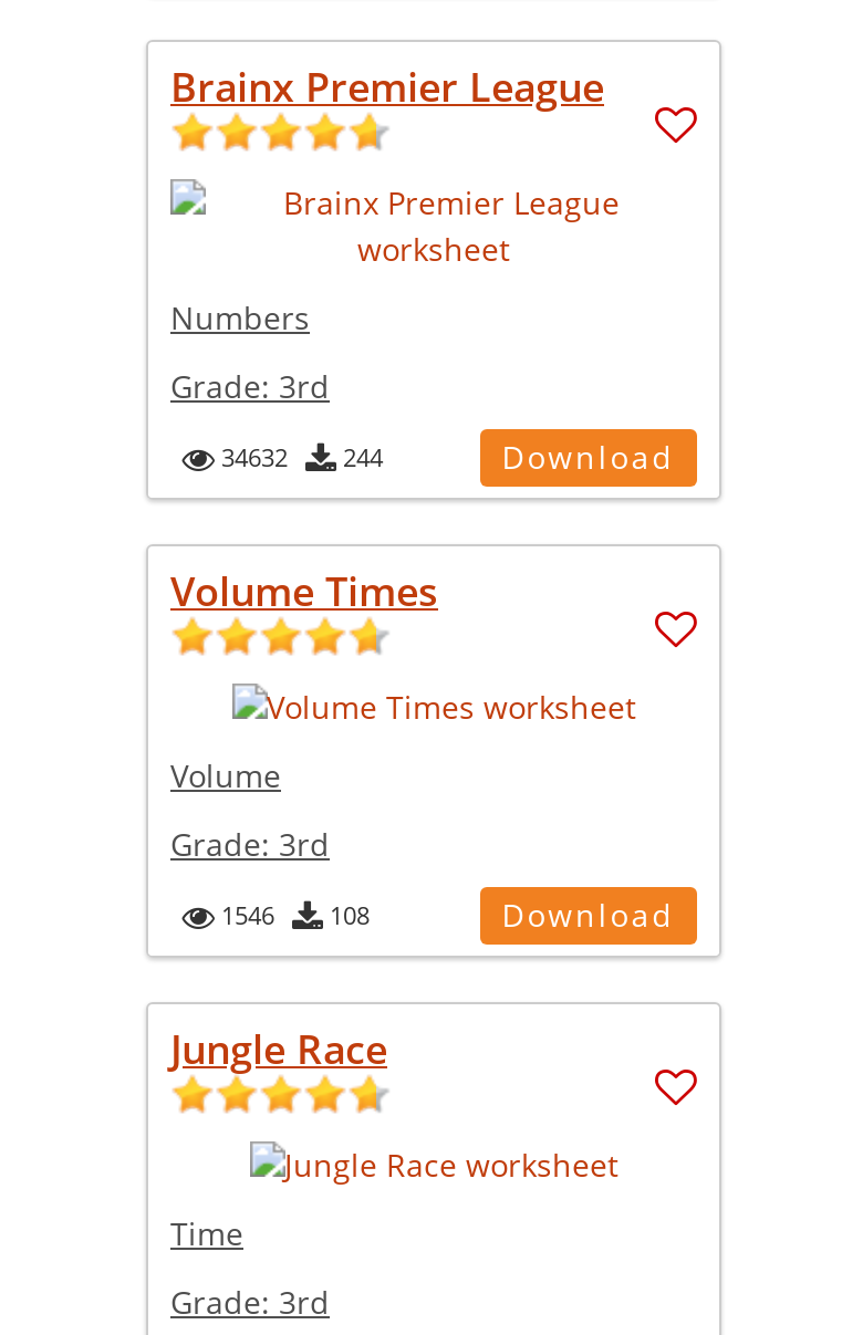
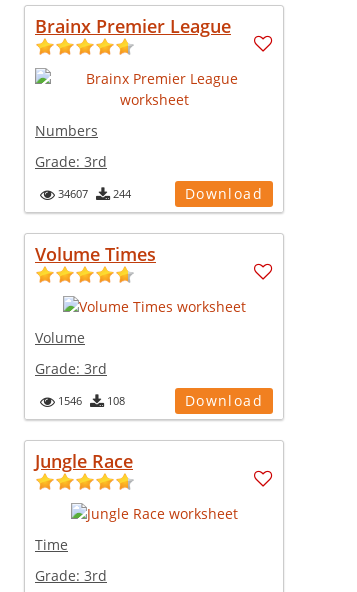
- 34632 244
+ 34607 244
